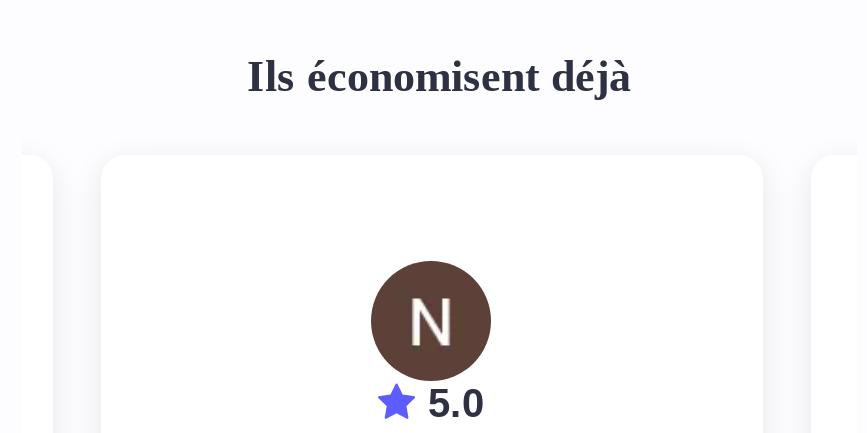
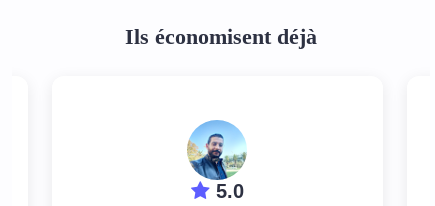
- [image]
+ [image]
